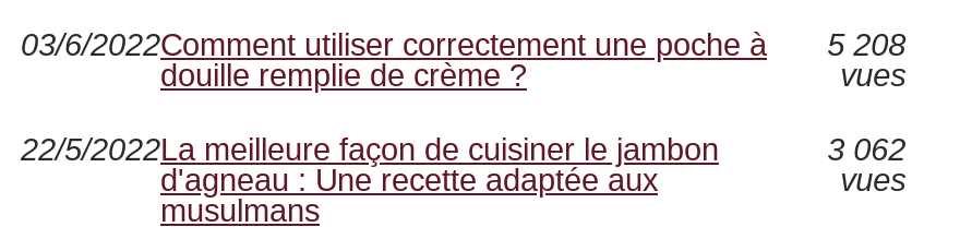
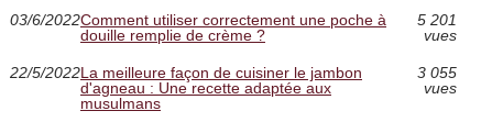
- 03/6/2022Comment utiliser correctement une poche à 5 208
+ 03/6/2022Comment utiliser correctement une poche à 5 201

- 3 062
+ 3 055
